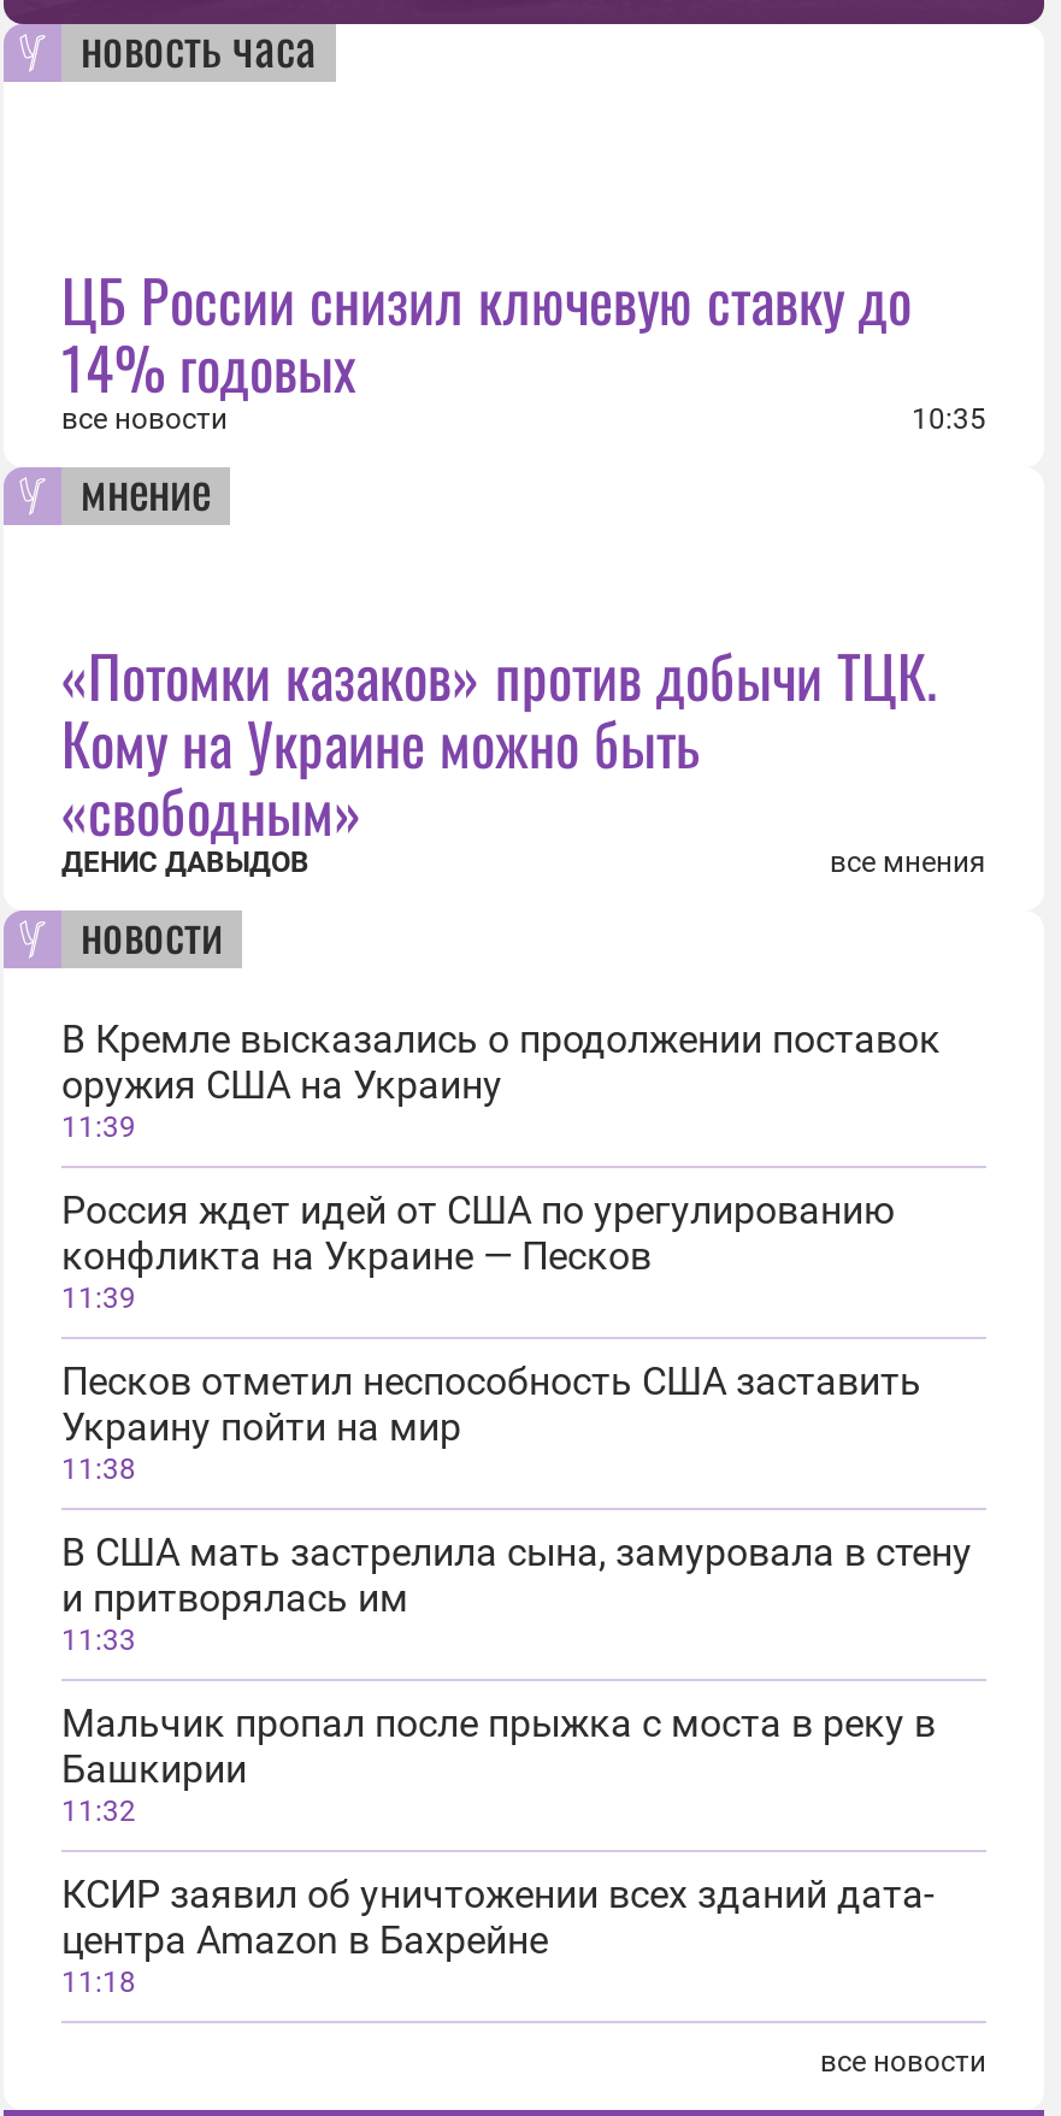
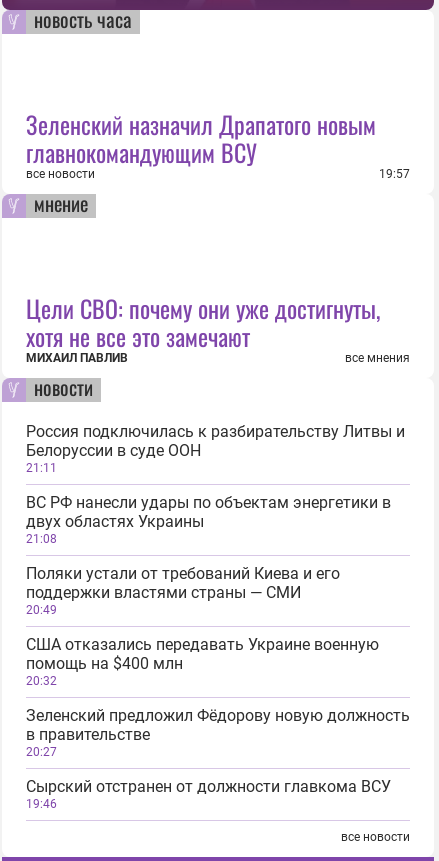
- ЦБ России снизил ключевую ставку до
- 14% годовых
+ Зеленский назначил Драпатого новым
+ главнокомандующим ВСУ

- 10:35
+ 19:57

- «Потомки казаков» против добычи ТЦК.
- Кому на Украине можно быть
- «свободным»
- ДЕНИС ДАВЫДОВ
+ Цели СВО: почему они уже достигнуты,
+ хотя не все это замечают
+ МИХАИЛ ПАВЛИВ

- В Кремле высказались о продолжении поставок
- оружия США на Украину
- 11:39
+ Россия подключилась к разбирательству Литвы и
+ Белоруссии в суде ООН
+ 21:11

- Россия ждет идей от США по урегулированию
- конфликта на Украине — Песков
- 11:39
+ ВС РФ нанесли удары по объектам энергетики в
+ двух областях Украины
+ 21:08

- Песков отметил неспособность США заставить
- Украину пойти на мир
- 11:38
+ Поляки устали от требований Киева и его
+ поддержки властями страны — СМИ
+ 20:49

- В США мать застрелила сына, замуровала в стену
- и притворялась им
- 11:33
+ США отказались передавать Украине военную
+ помощь на $400 млн
+ 20:32

- Мальчик пропал после прыжка с моста в реку в
- Башкирии
- 11:32
+ Зеленский предложил Фёдорову новую должность
+ в правительстве
+ 20:27

- КСИР заявил об уничтожении всех зданий дата-
- центра Amazon в Бахрейне
- 11:18
+ Сырский отстранен от должности главкома ВСУ
+ 19:46
